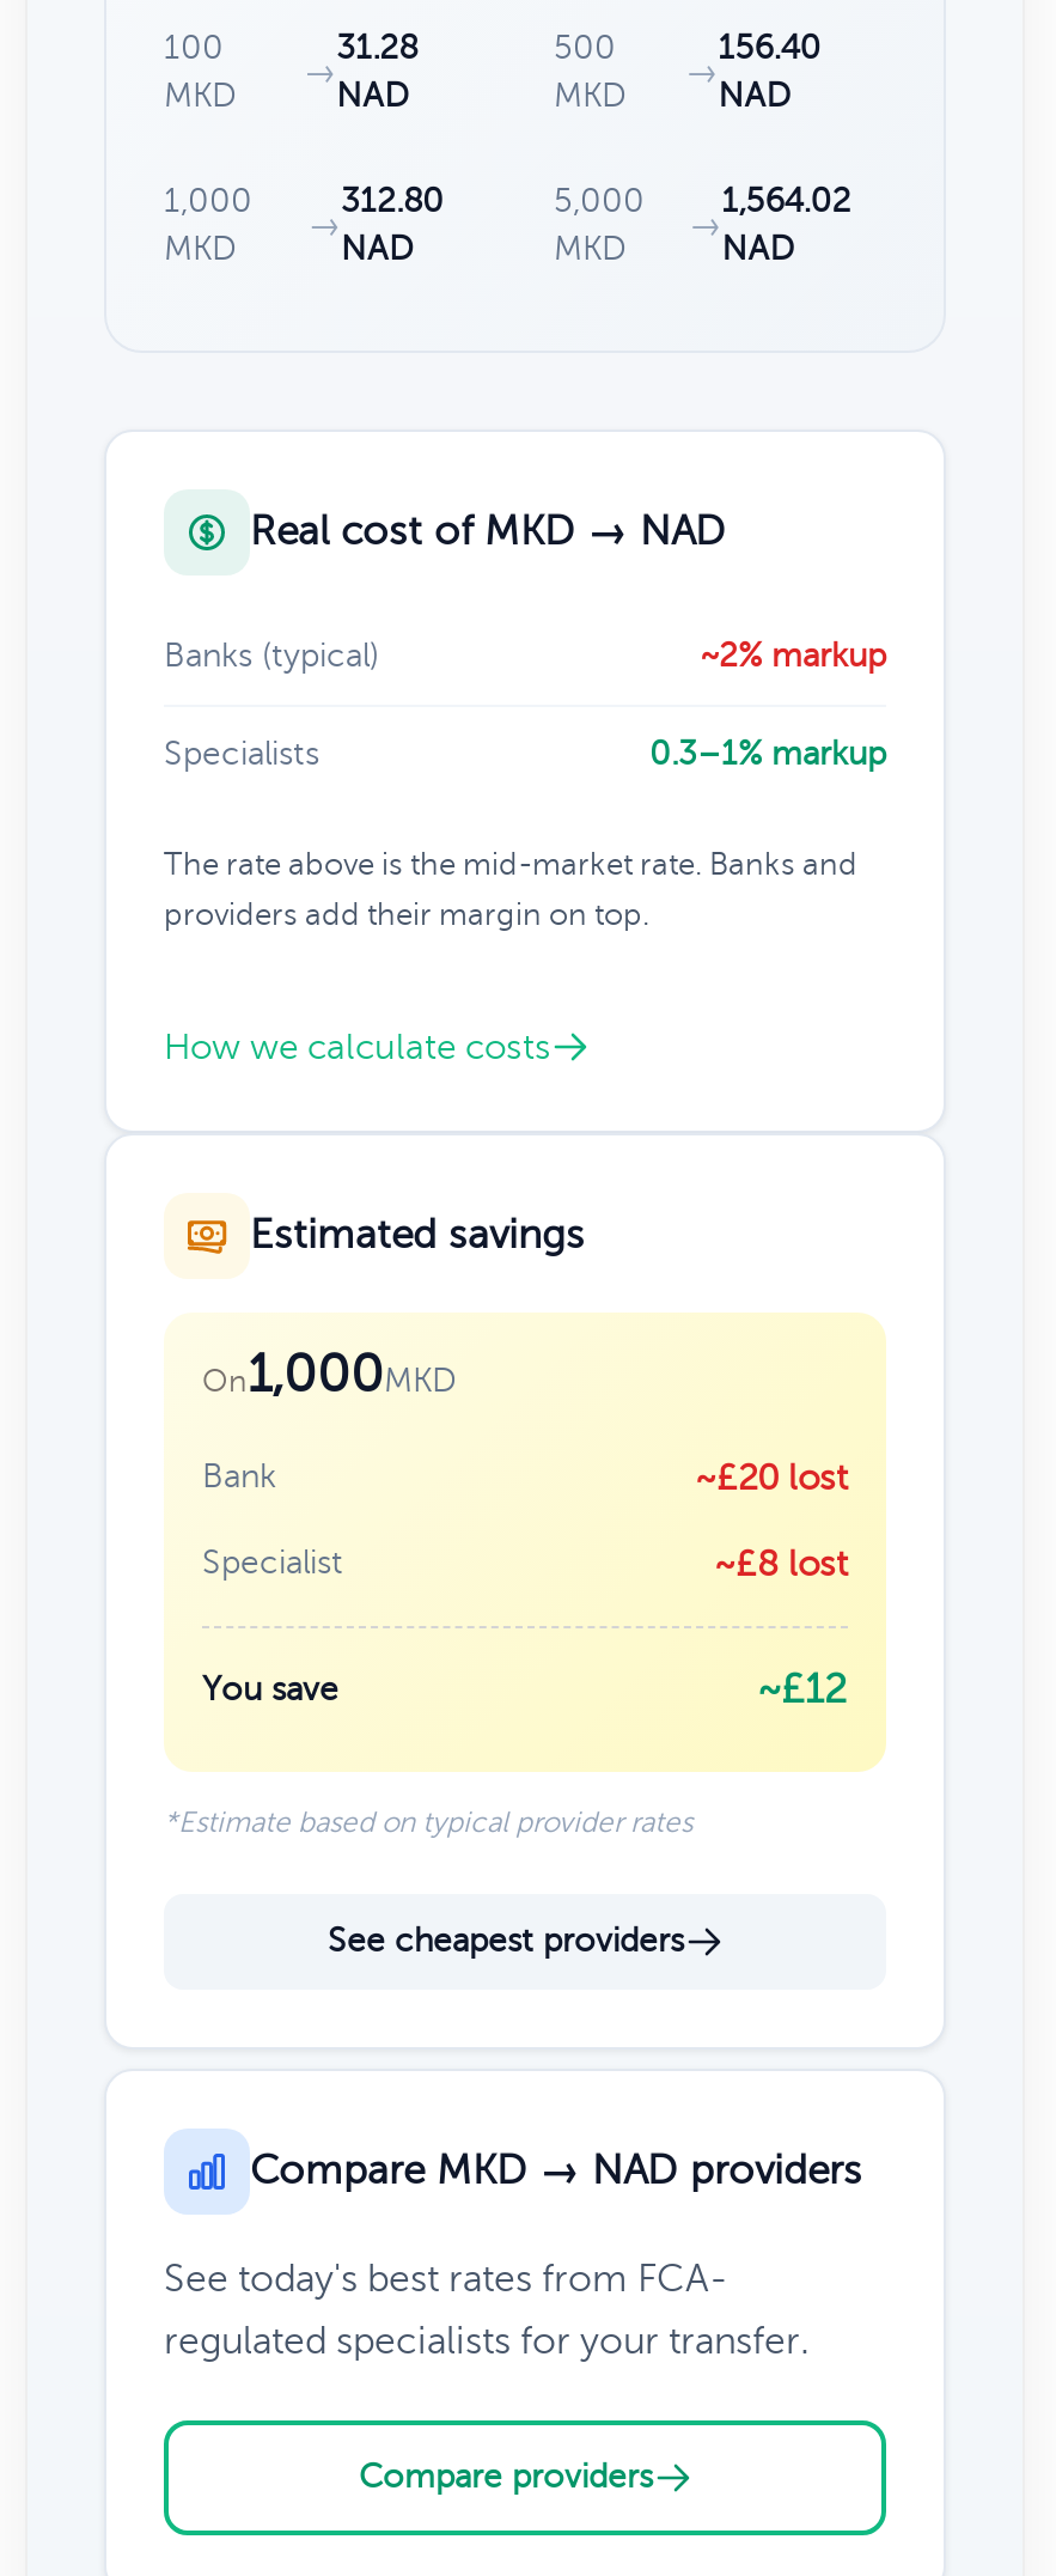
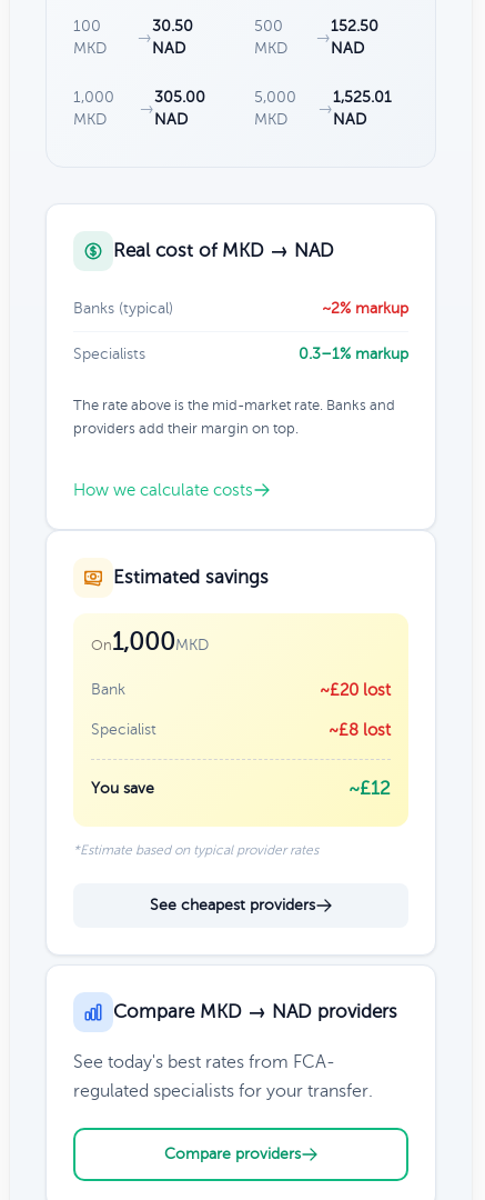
- 31.28
+ 30.50

- 156.40
+ 152.50

- 312.80
+ 305.00

- 1,564.02
+ 1,525.01
